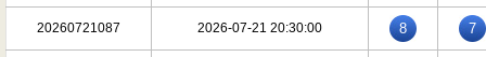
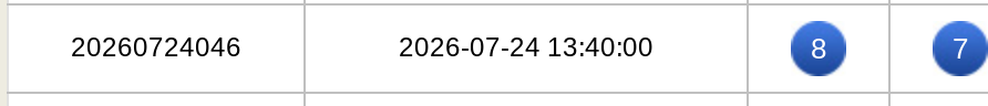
- 20260721087
+ 20260724046

- 2026-07-21 20:30:00
+ 2026-07-24 13:40:00
